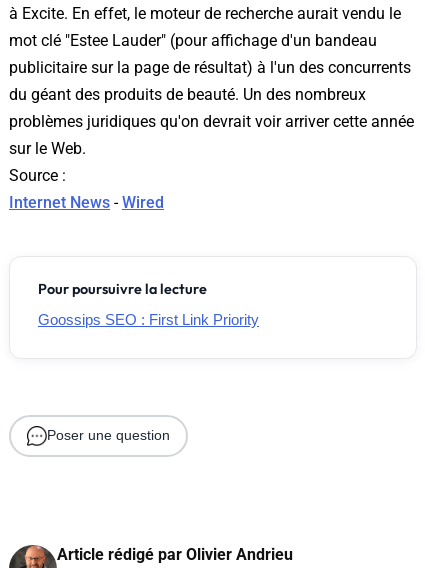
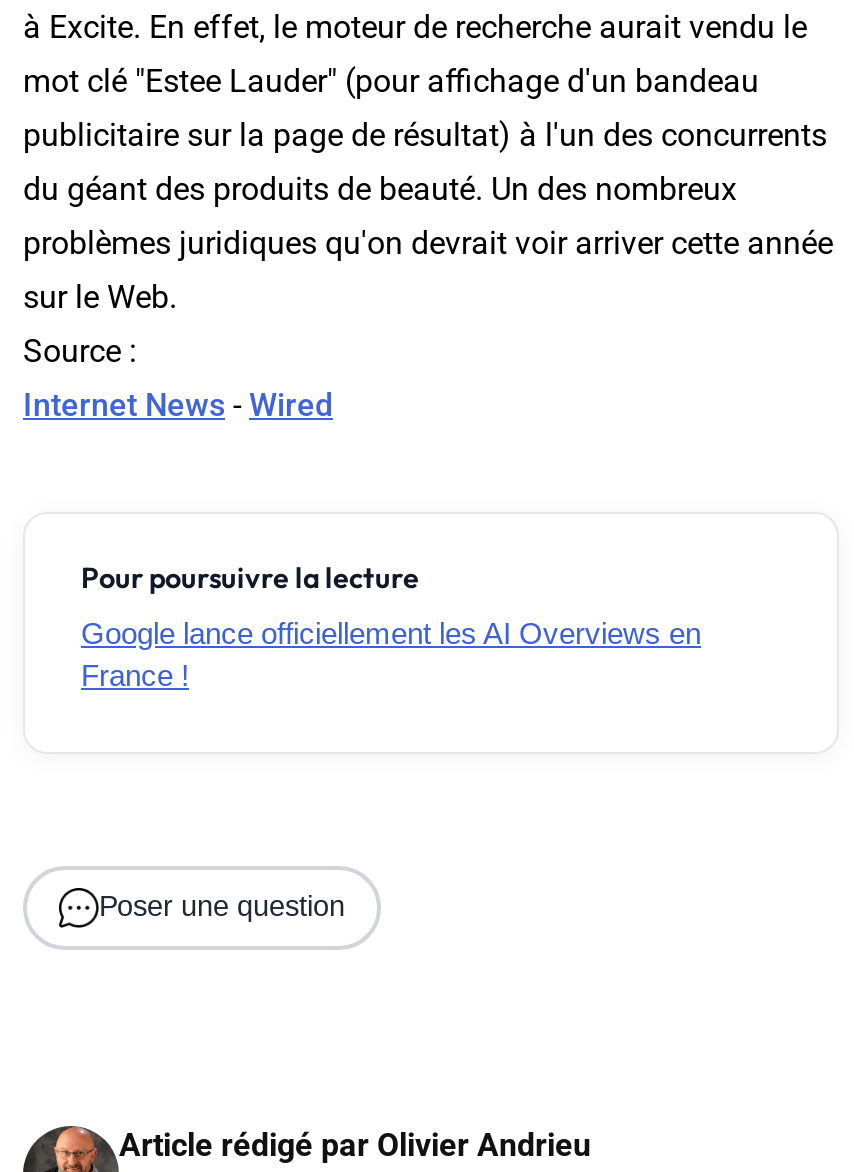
- Goossips SEO : First Link Priority
+ Google lance officiellement les AI Overviews en
+ France !
